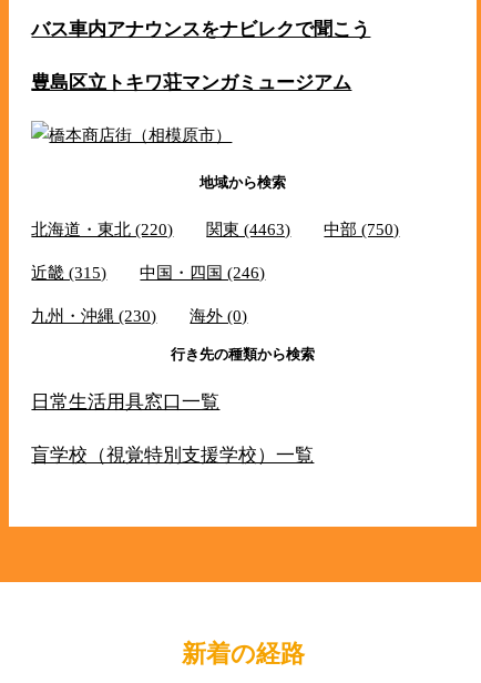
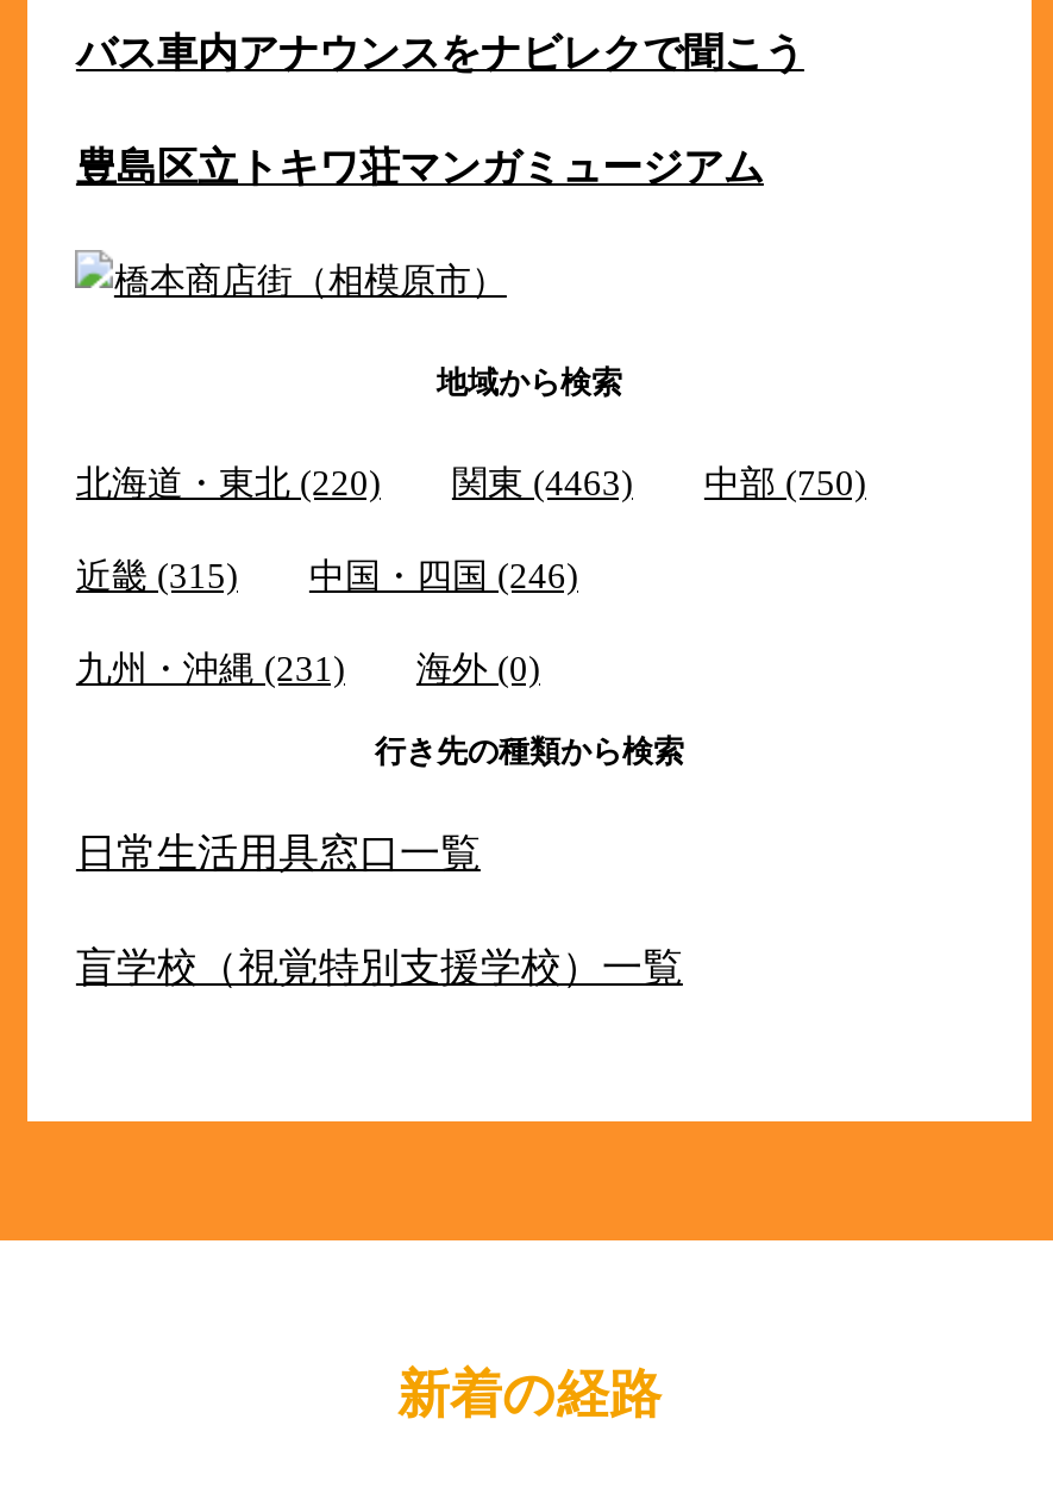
- 九州・沖縄 (230) 海外 (0)
+ 九州・沖縄 (231) 海外 (0)
